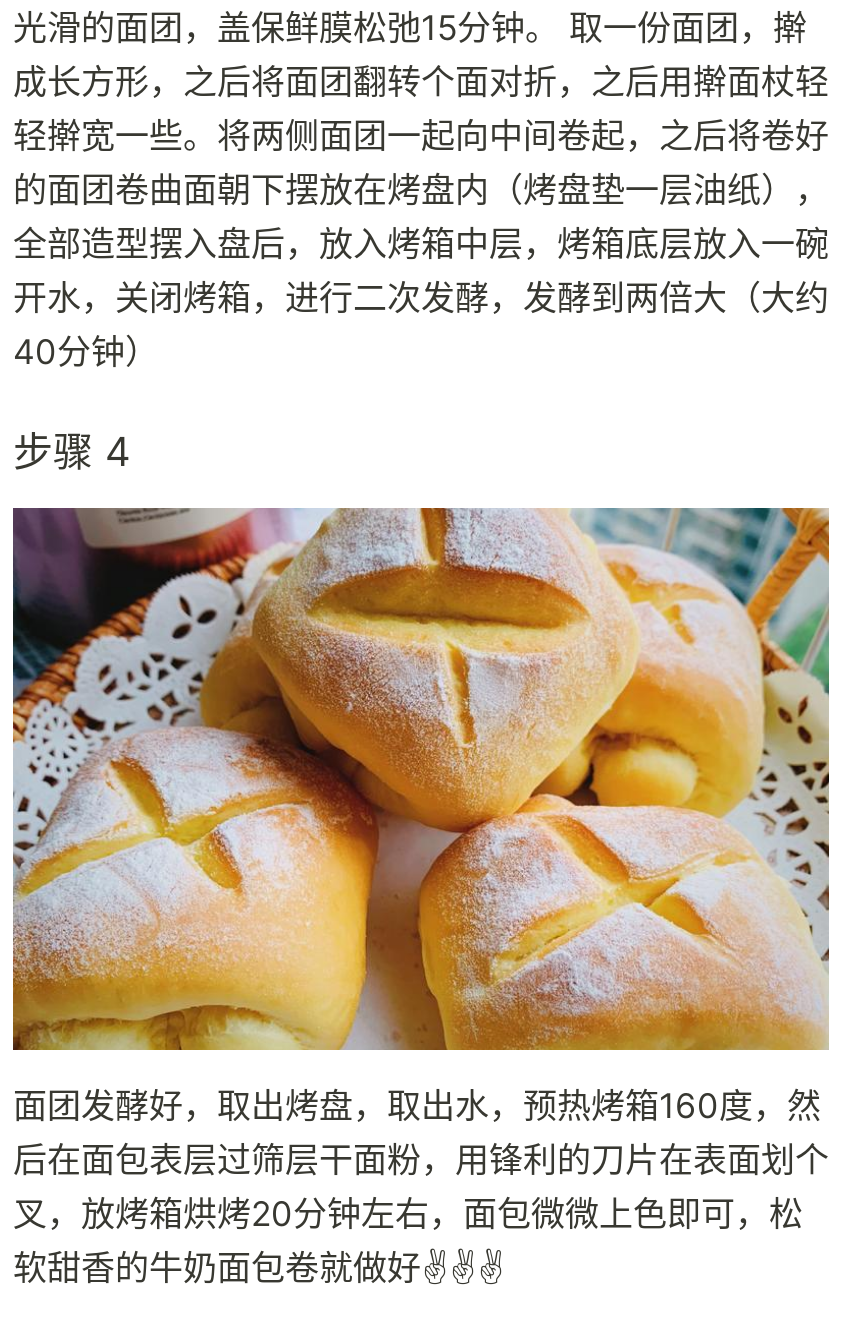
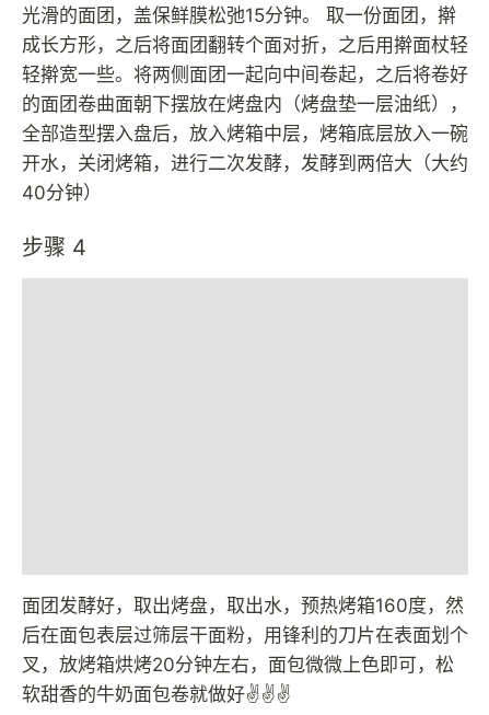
- [image]
